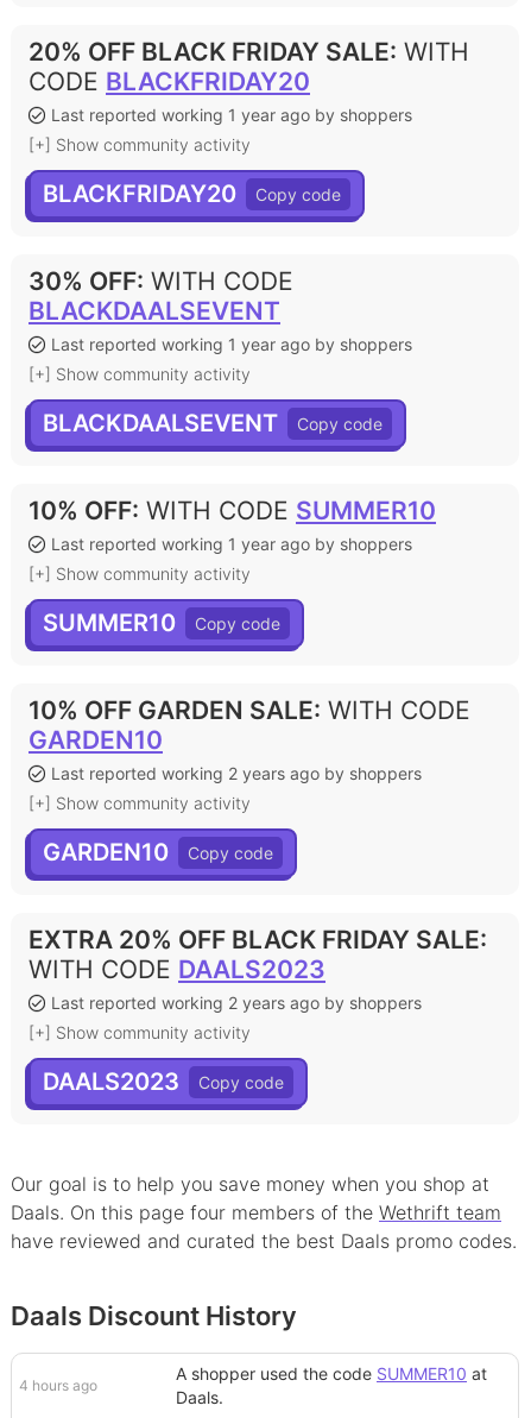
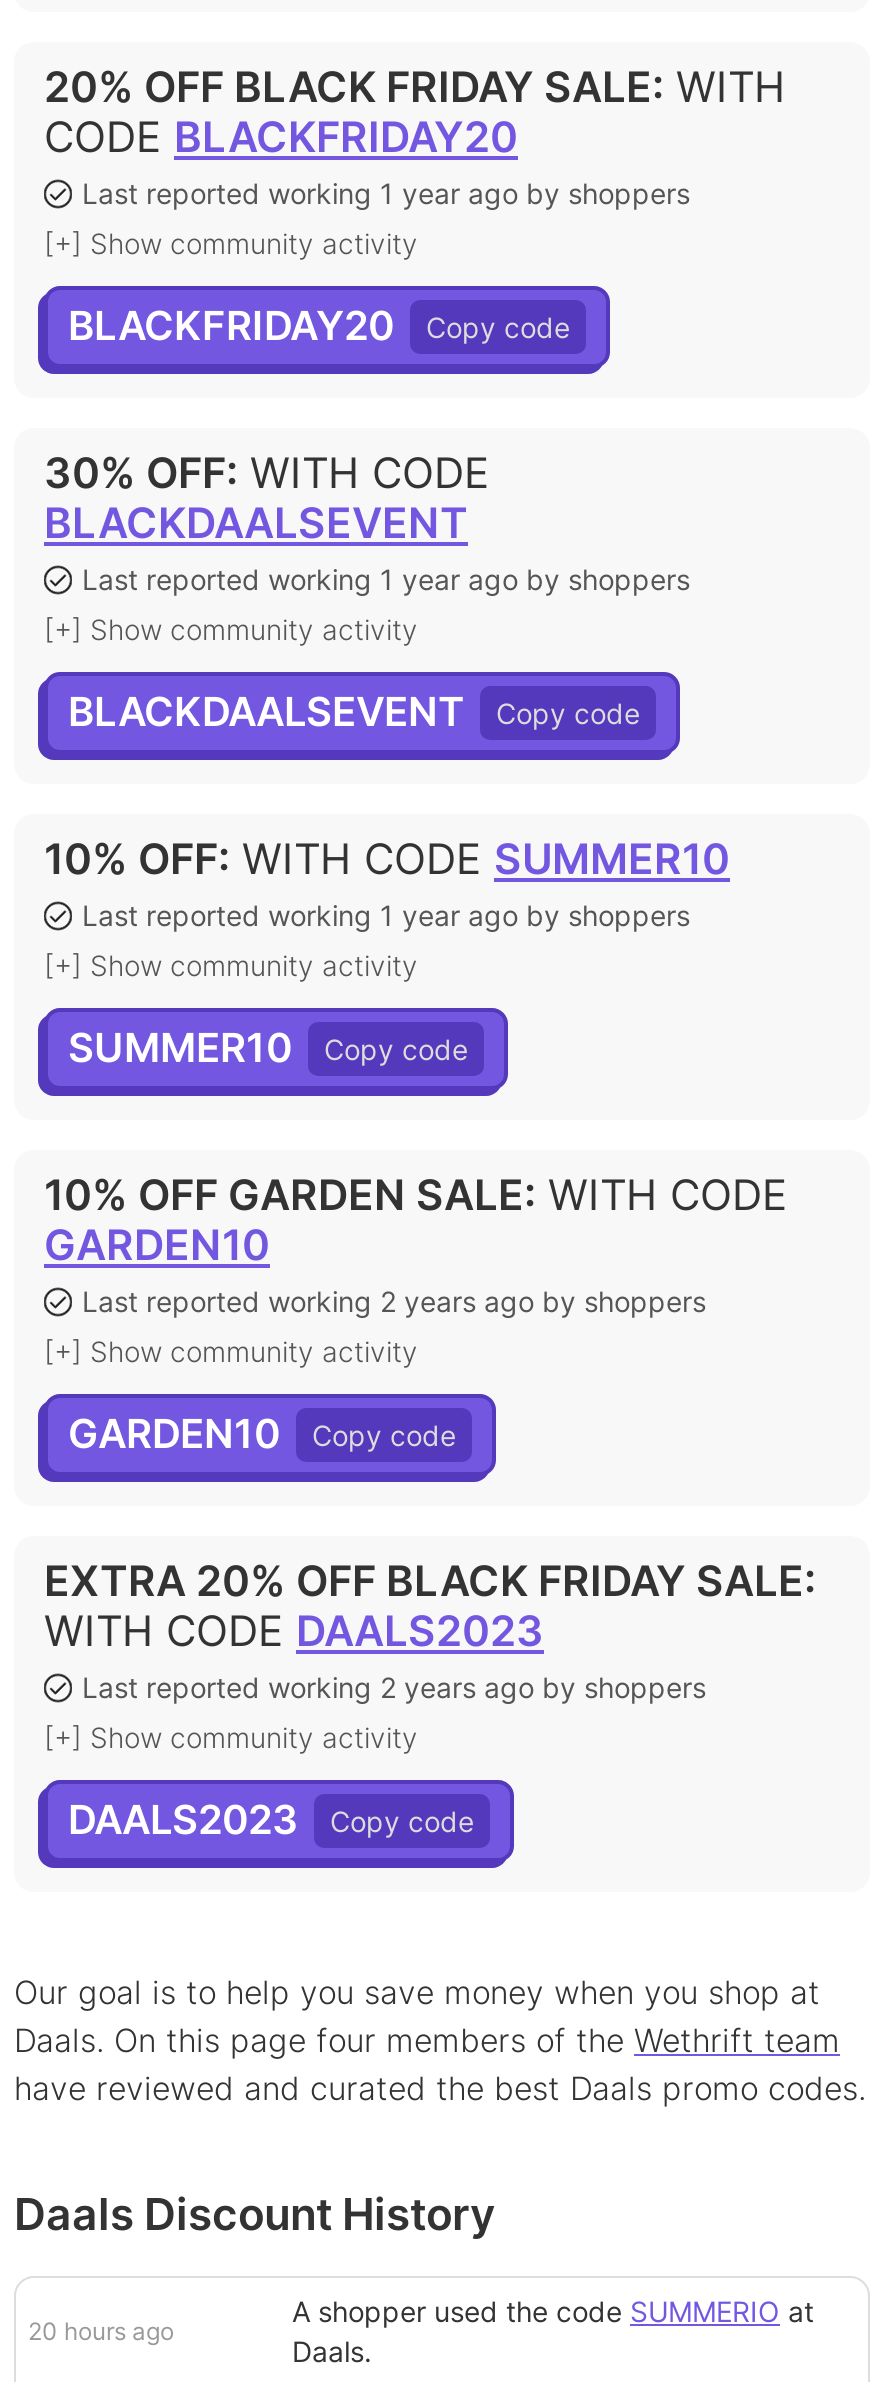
- A shopper used the code SUMMER10 at
+ A shopper used the code SUMMERIO at

- 4 hours ago
+ 20 hours ago
